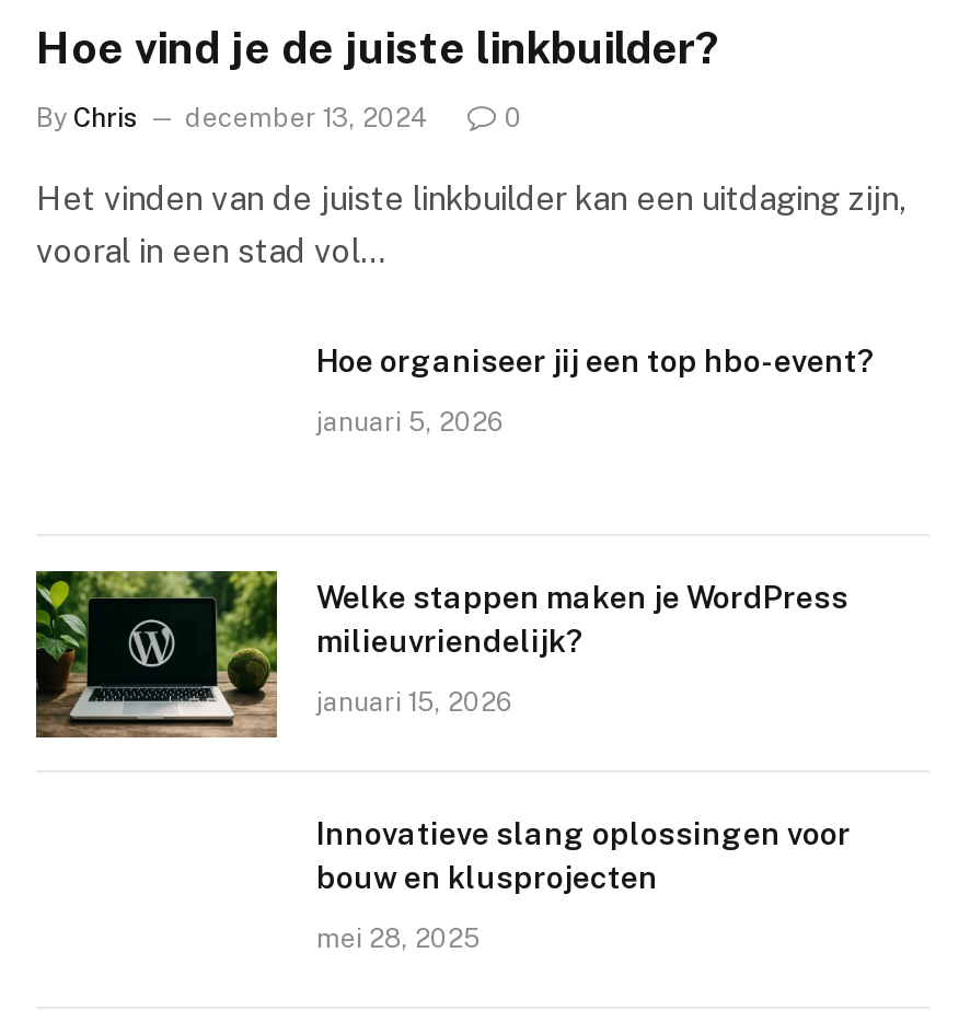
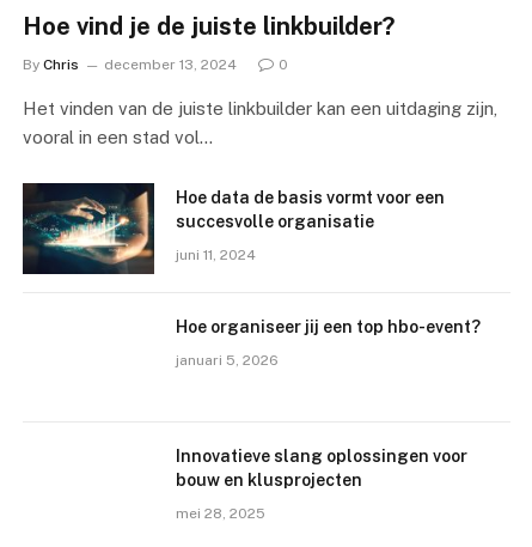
+ [image]
+ Hoe data de basis vormt voor een
+ succesvolle organisatie
+ juni 11, 2024

moved down: Hoe organiseer jij een top hbo-event? | januari 5, 2026

- [image]
- Welke stappen maken je WordPress
- milieuvriendelijk?
- januari 15, 2026
